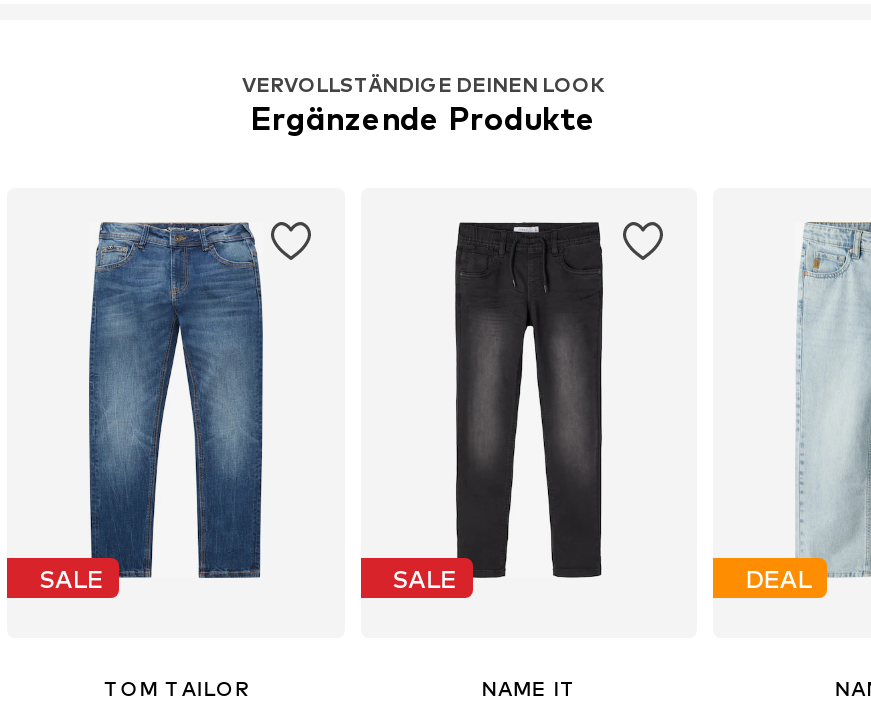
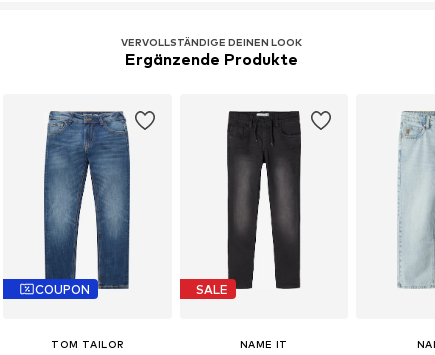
- SALE
+ COUPON

- DEAL
